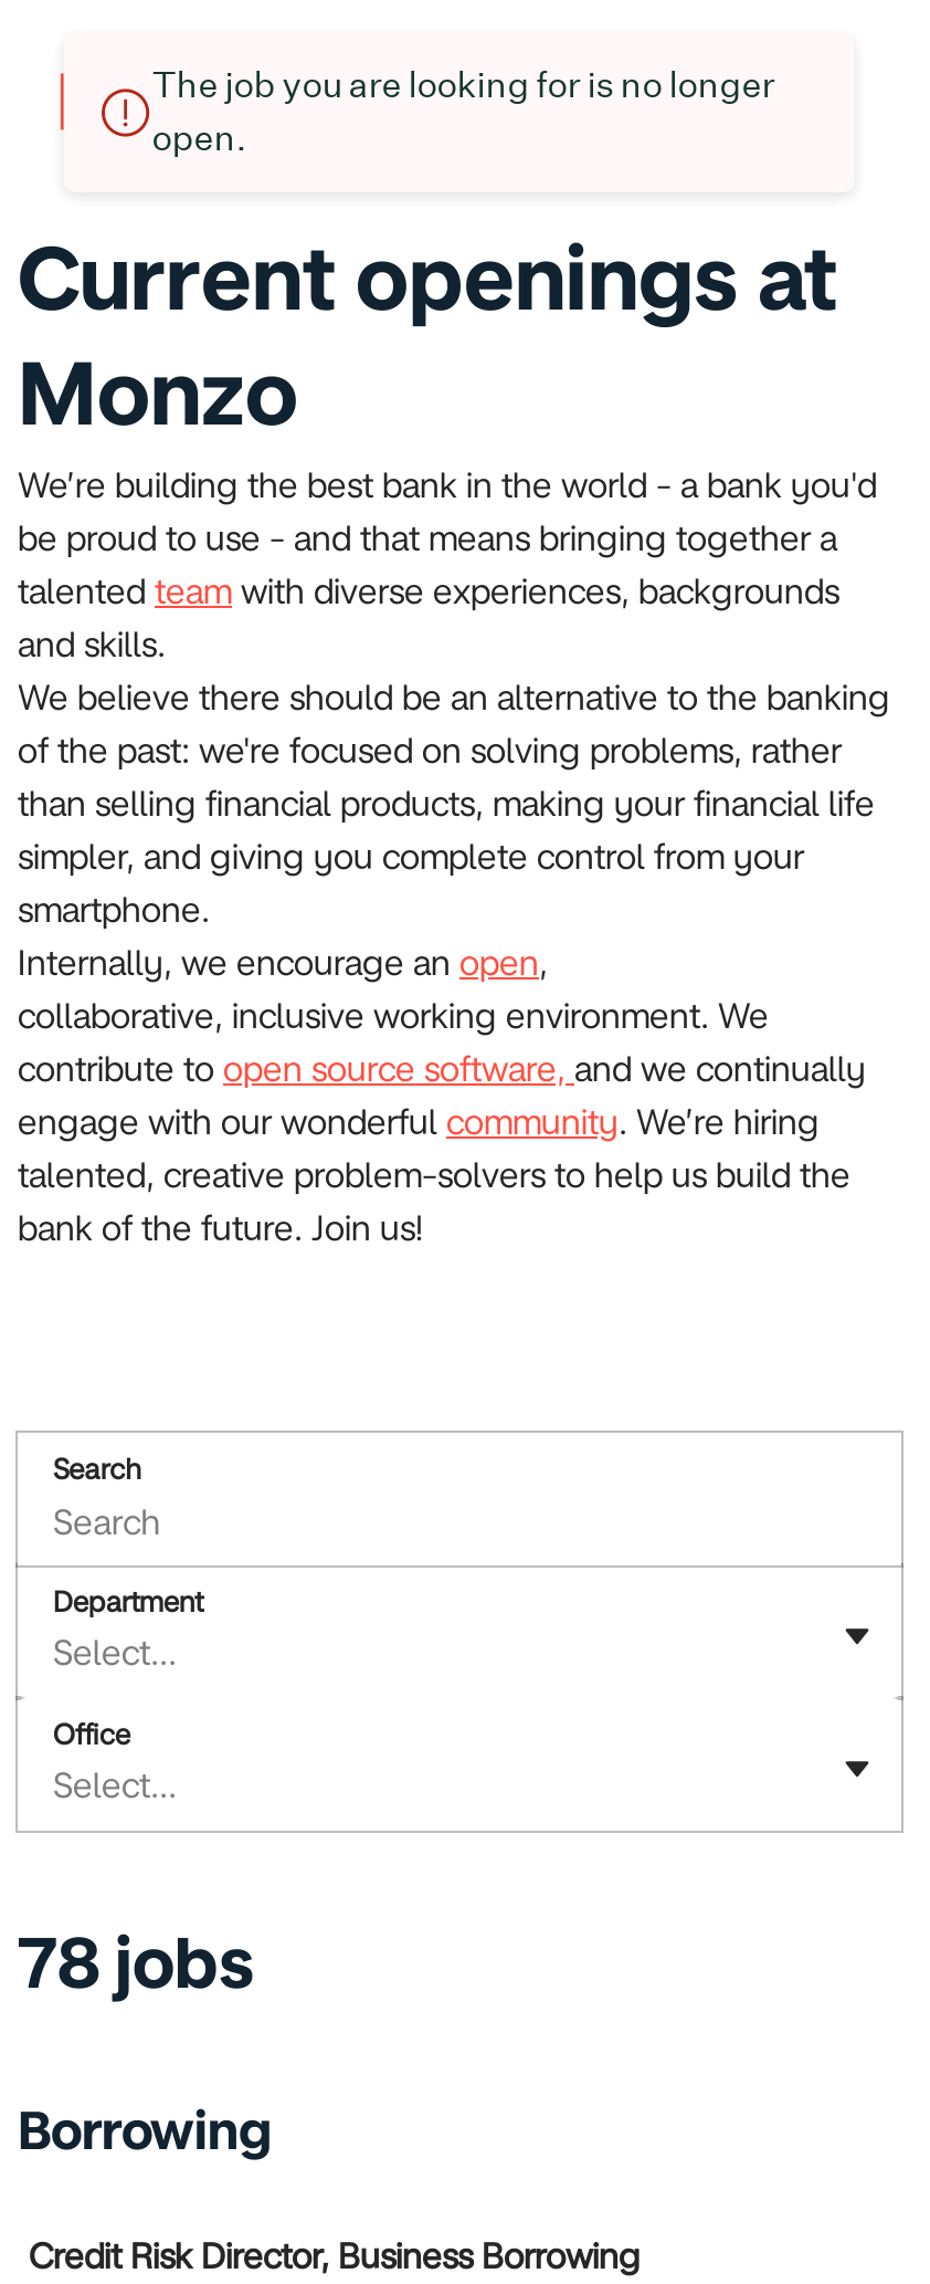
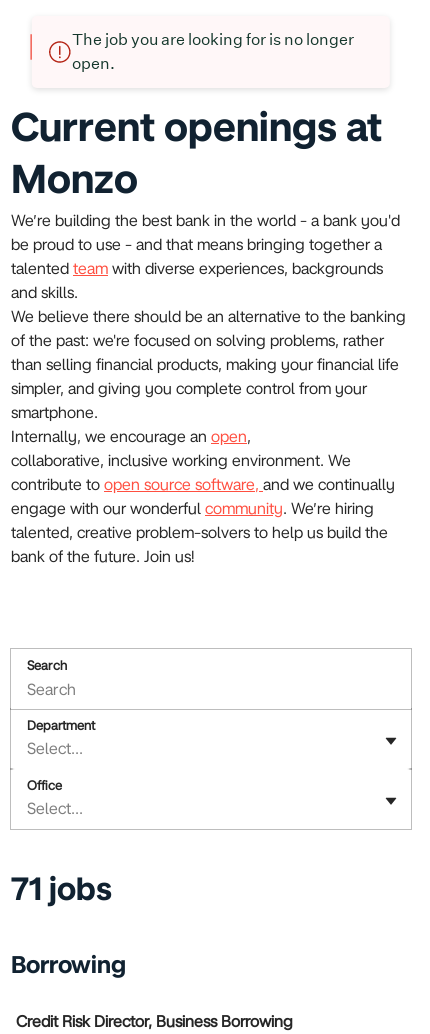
- 78 jobs
+ 71 jobs
